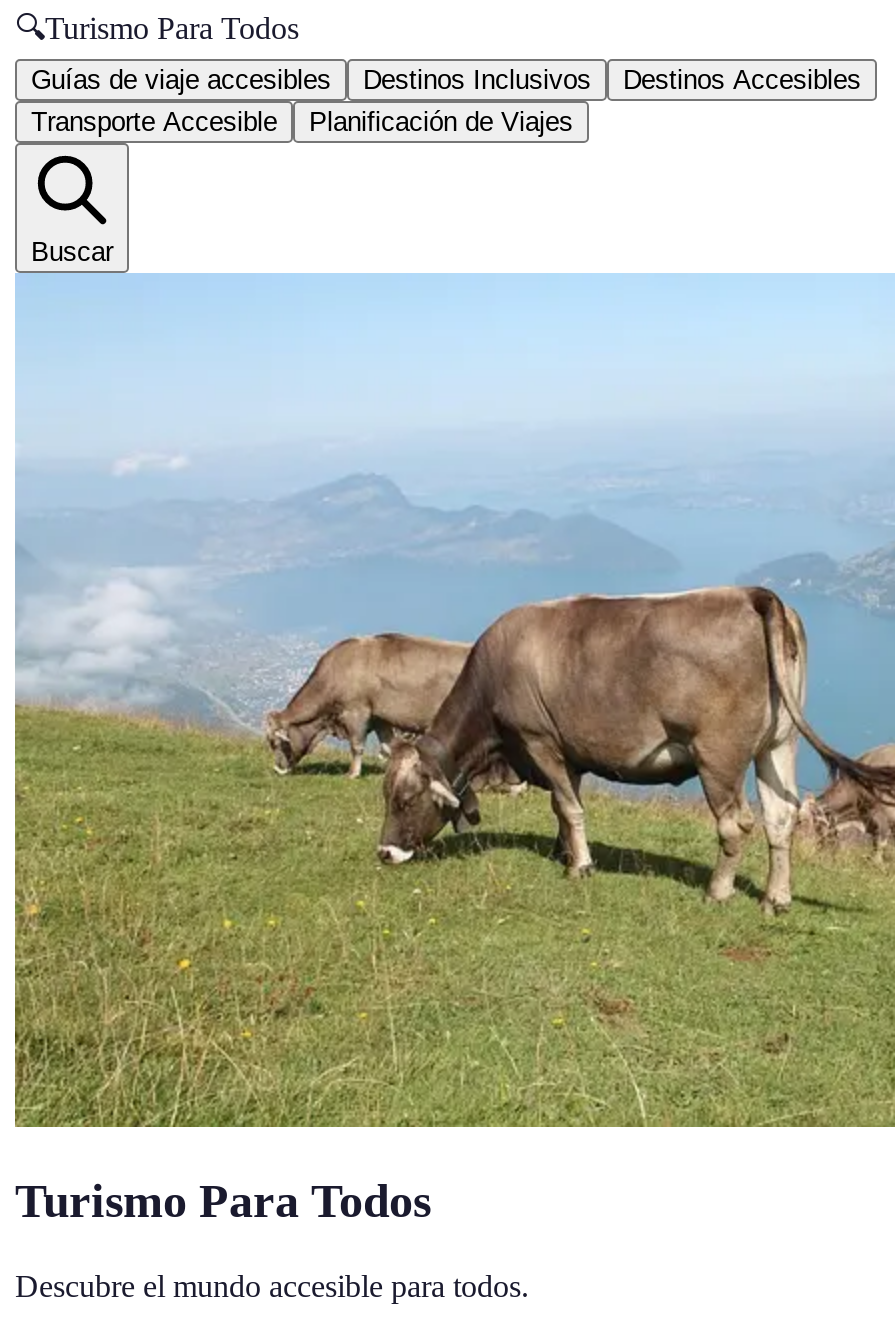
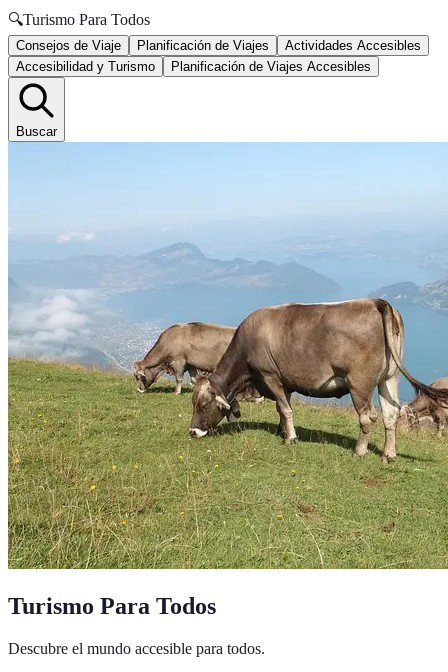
- Guías de viaje accesibles
- Destinos Inclusivos
- Destinos Accesibles
- Transporte Accesible
+ Consejos de Viaje

moved up: Planificación de Viajes

+ Actividades Accesibles
+ Accesibilidad y Turismo
+ Planificación de Viajes Accesibles
